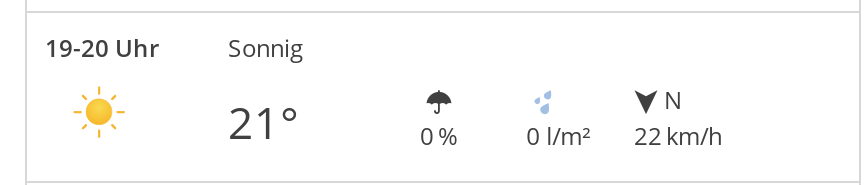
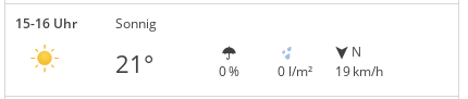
- 19-20 Uhr
+ 15-16 Uhr

- 0 l/m² 22 km/h
+ 0 l/m² 19 km/h
